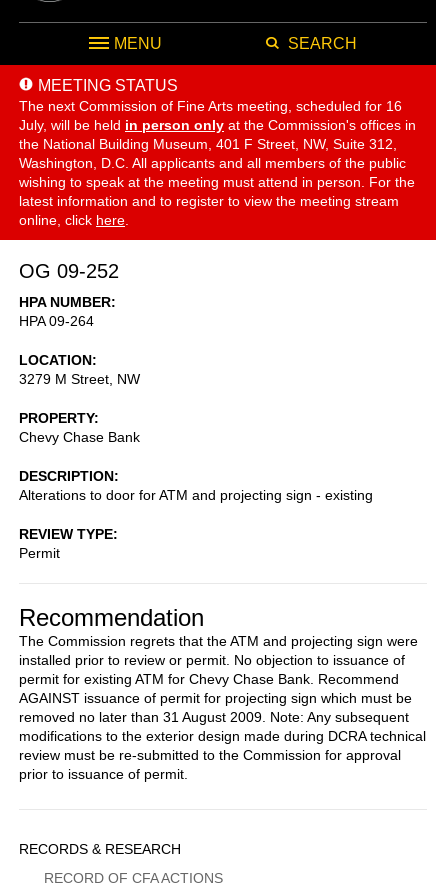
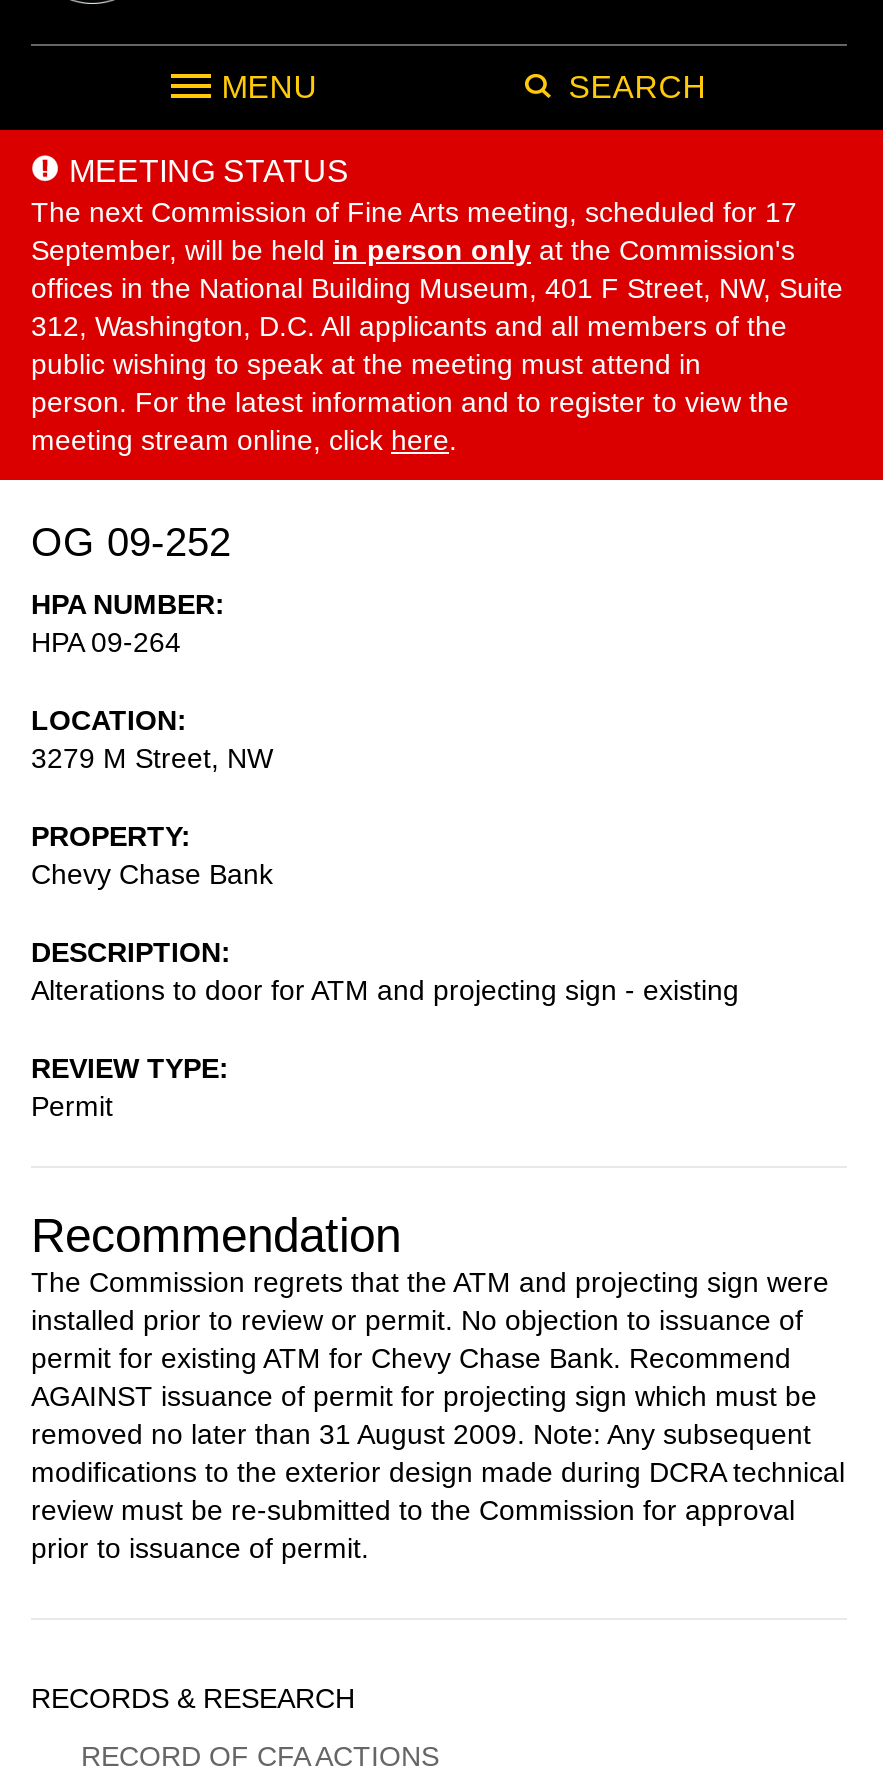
- The next Commission of Fine Arts meeting, scheduled for 16
- July, will be held in person only at the Commission's offices in
- the National Building Museum, 401 F Street, NW, Suite 312,
- Washington, D.C. All applicants and all members of the public
- wishing to speak at the meeting must attend in person. For the
- latest information and to register to view the meeting stream
- online, click here.
+ The next Commission of Fine Arts meeting, scheduled for 17
+ September, will be held in person only at the Commission's
+ offices in the National Building Museum, 401 F Street, NW, Suite
+ 312, Washington, D.C. All applicants and all members of the
+ public wishing to speak at the meeting must attend in
+ person. For the latest information and to register to view the
+ meeting stream online, click here.
